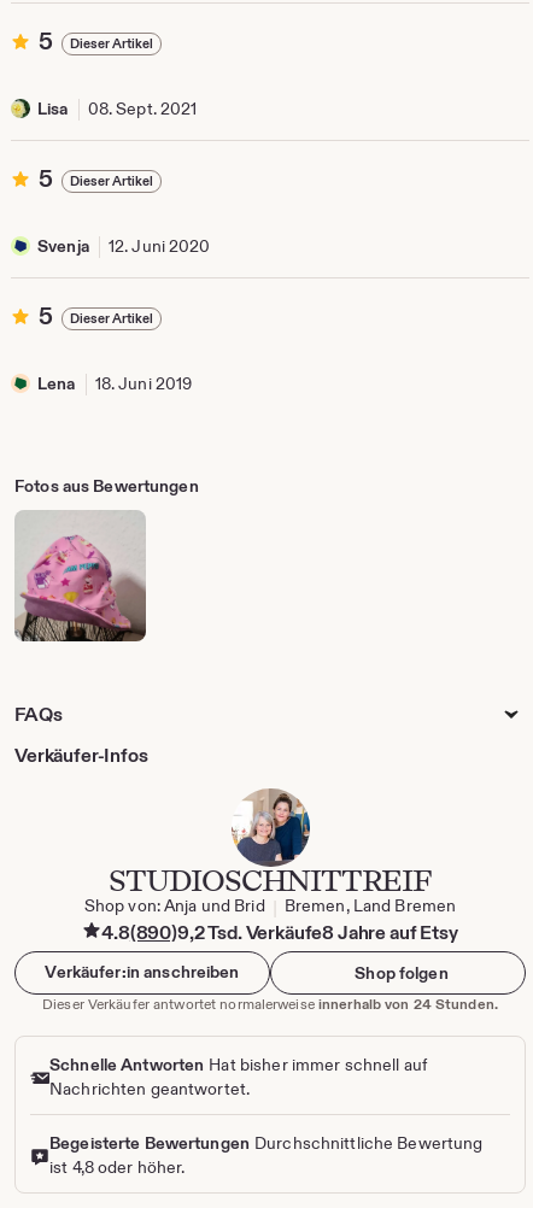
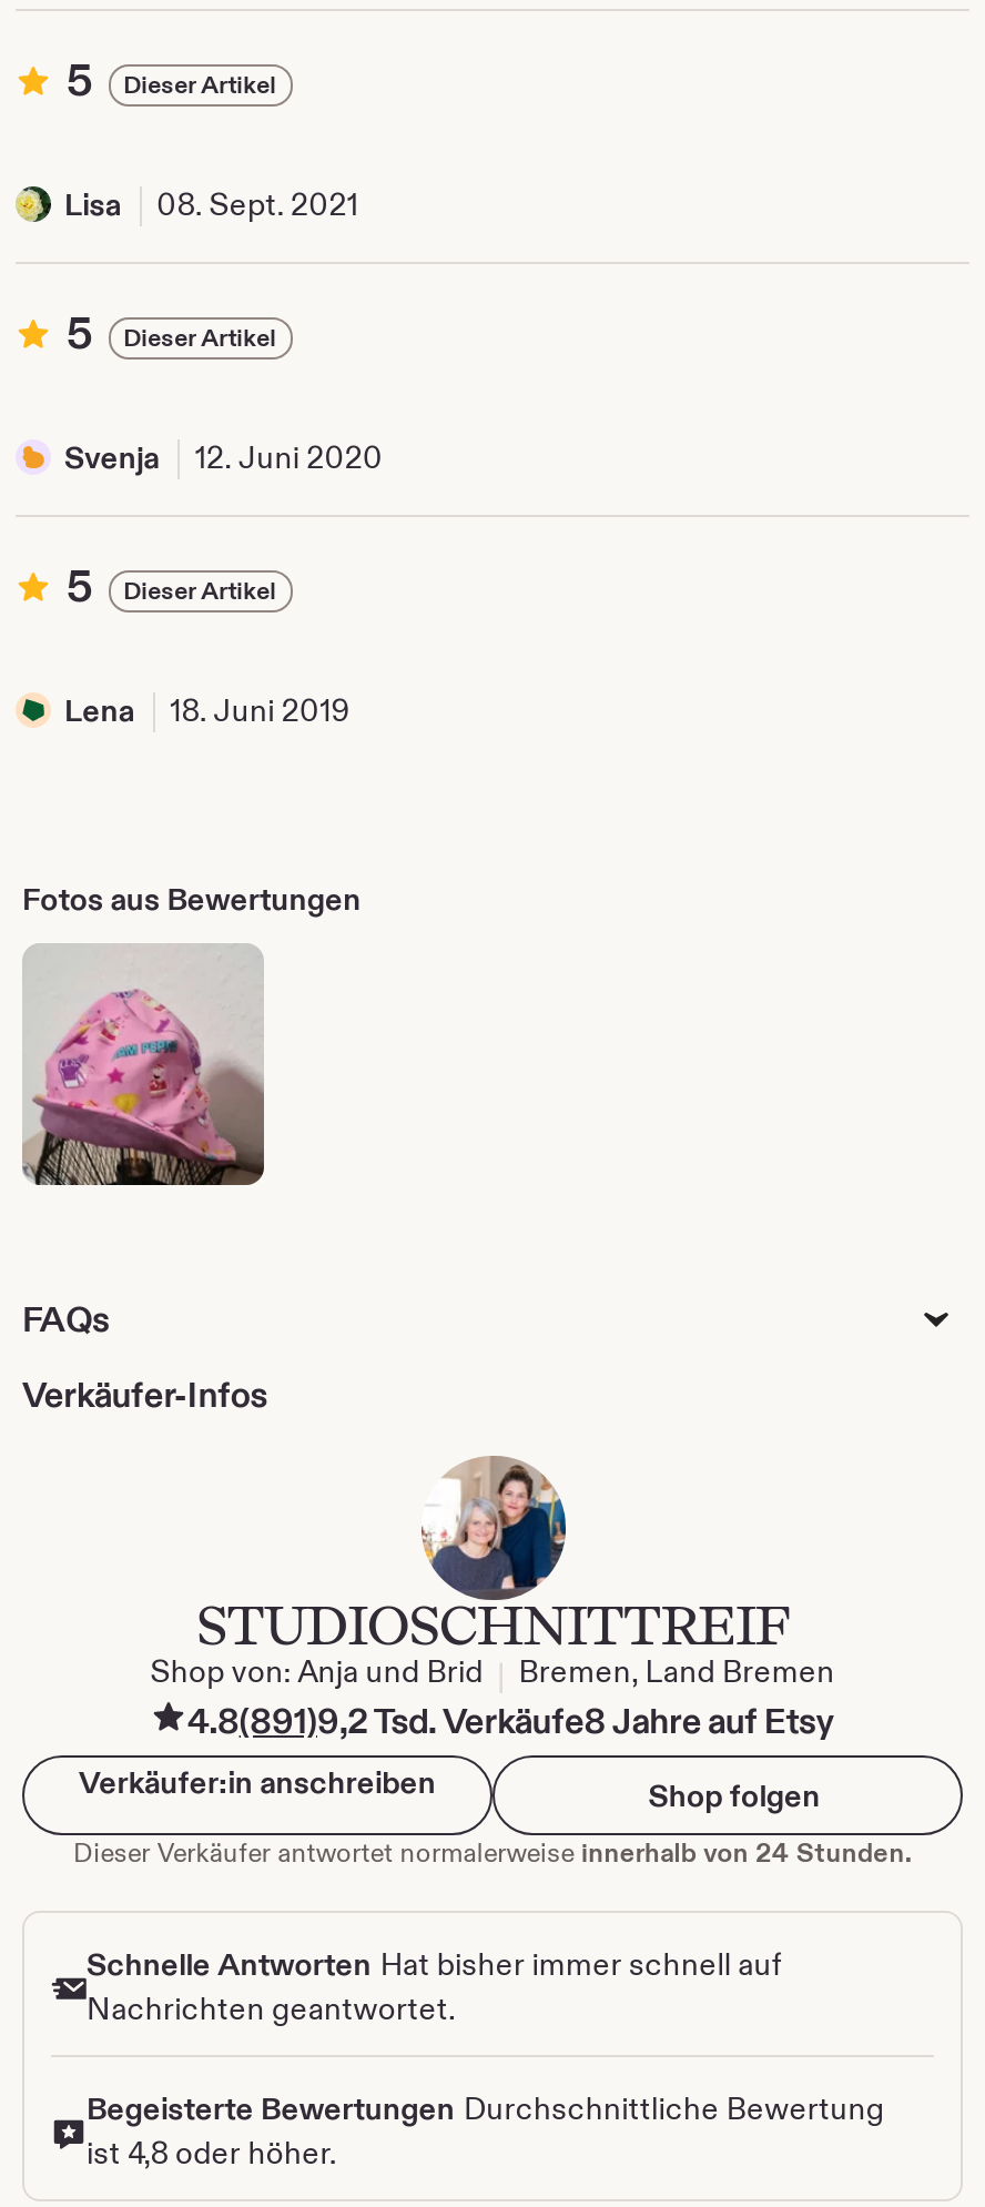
- 4.8(890)9,2 Tsd. Verkäufe8 Jahre auf Etsy
+ 4.8(891)9,2 Tsd. Verkäufe8 Jahre auf Etsy
